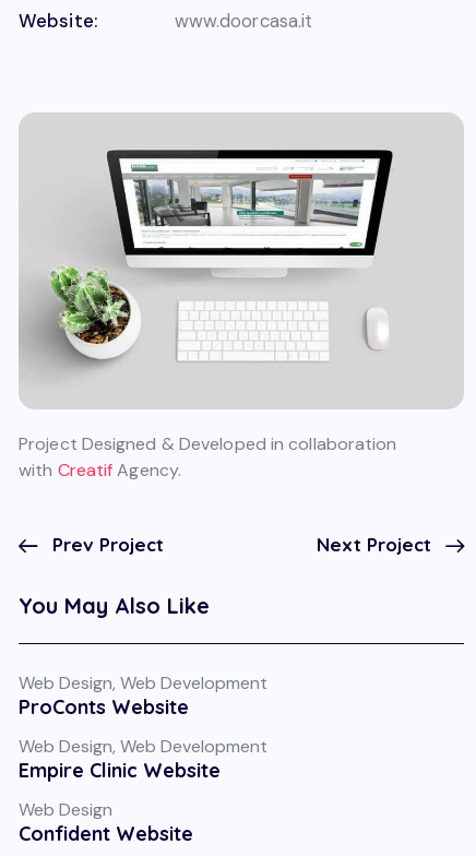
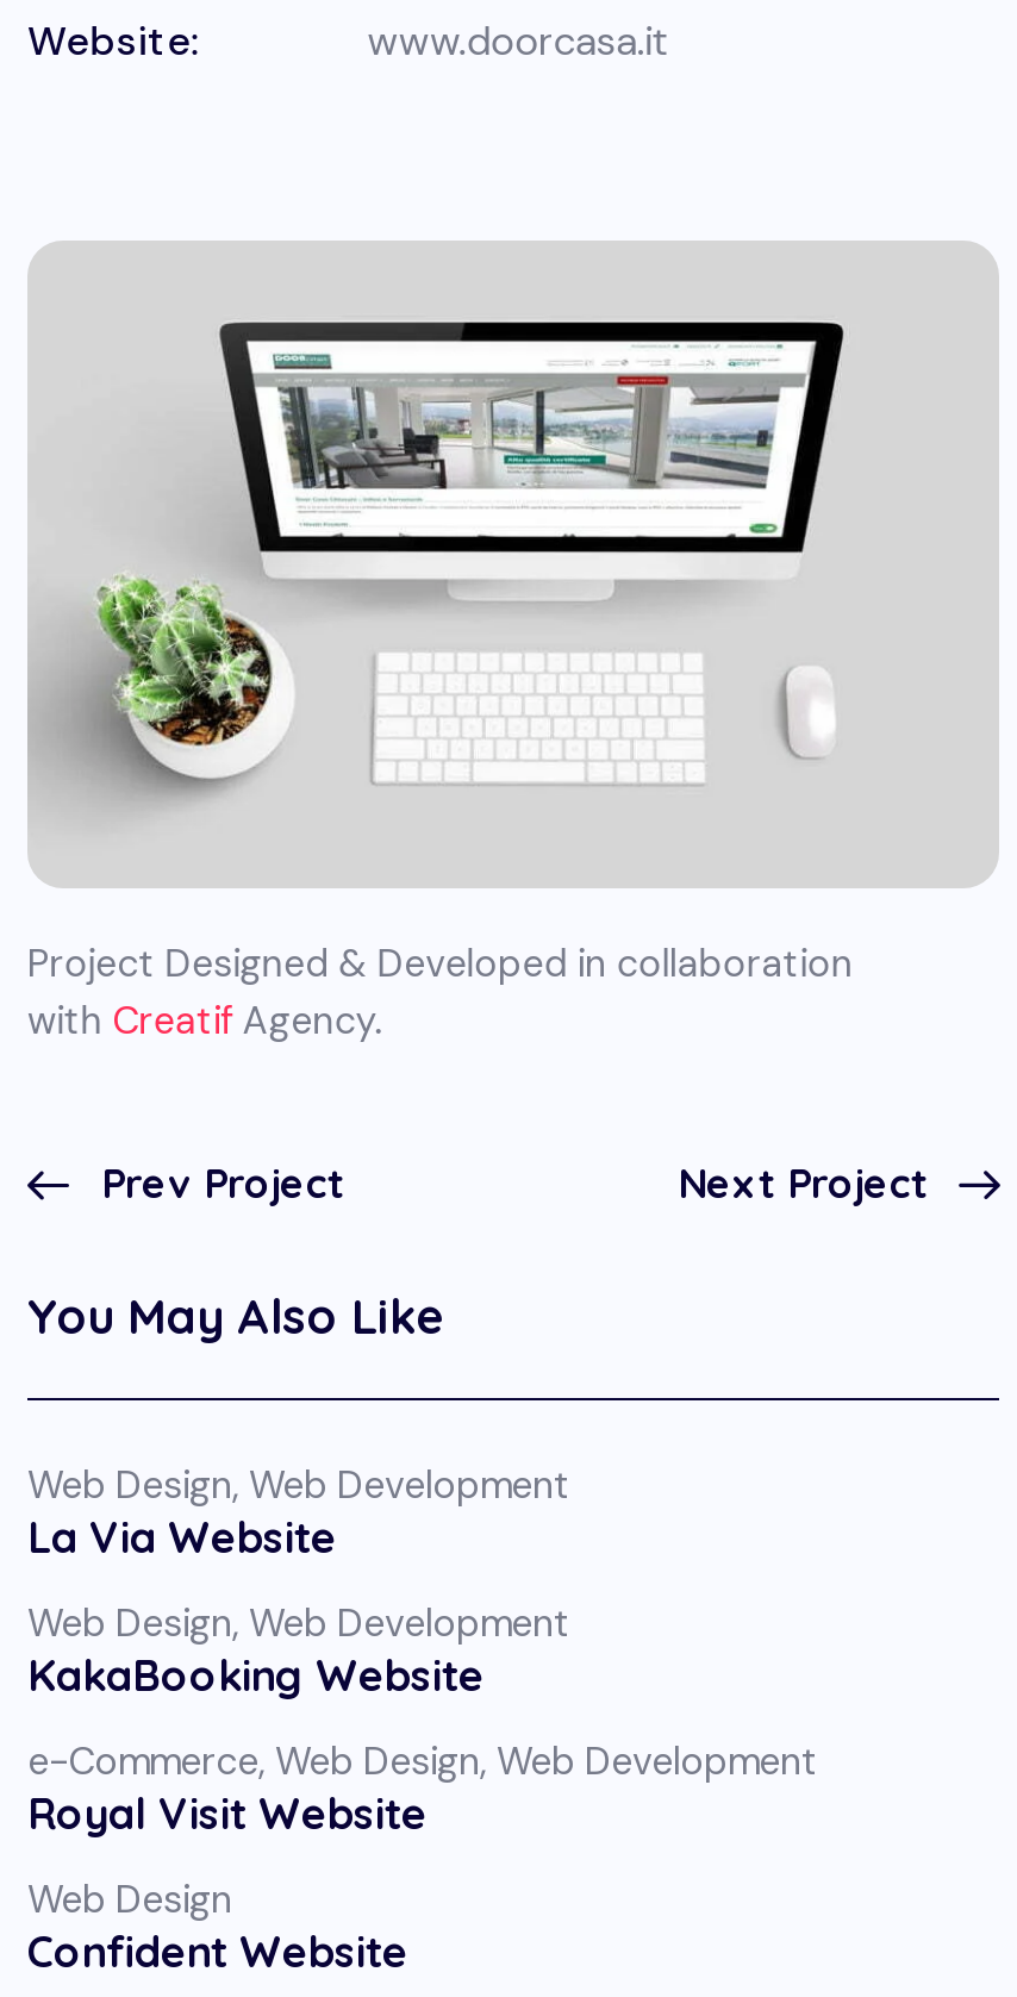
- ProConts Website
+ La Via Website

- Empire Clinic Website
+ KakaBooking Website
+ e-Commerce, Web Design, Web Development
+ Royal Visit Website
